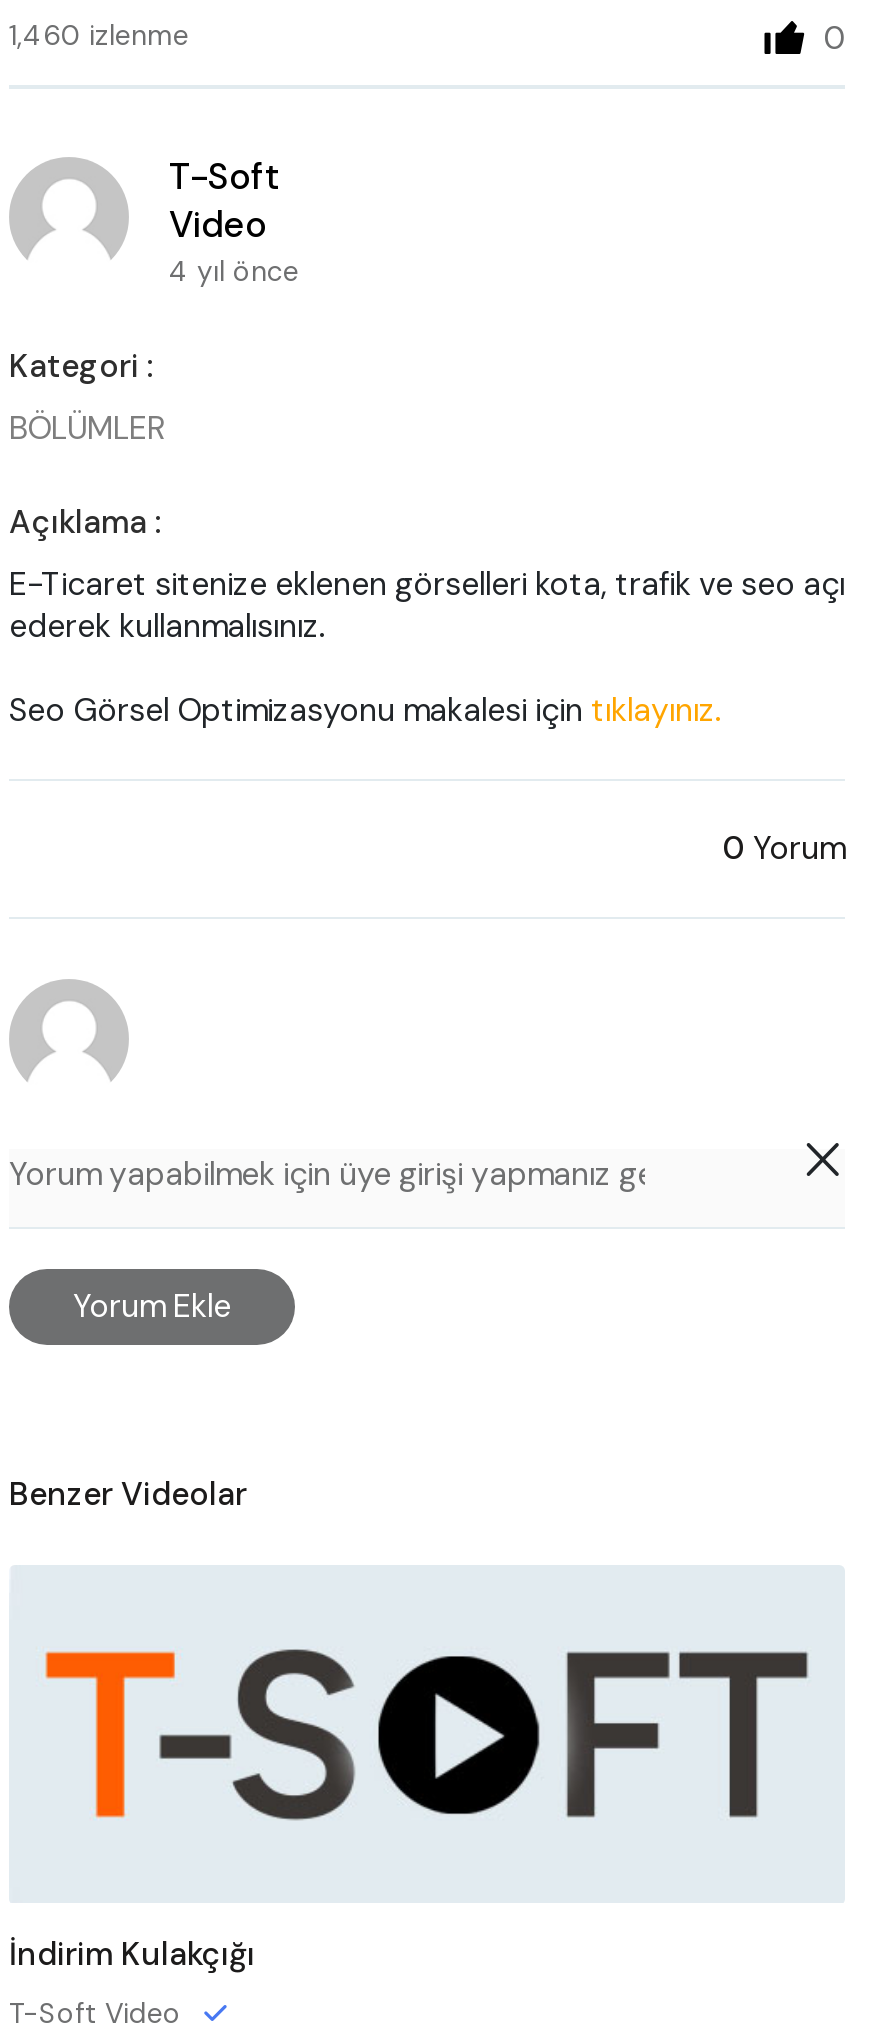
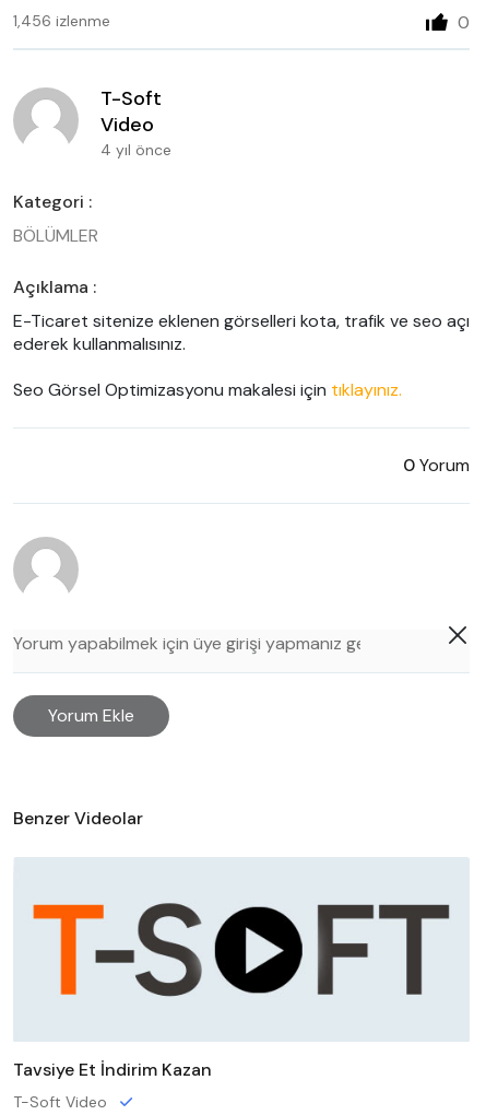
- 1,460 izlenme
+ 1,456 izlenme

- İndirim Kulakçığı
+ Tavsiye Et İndirim Kazan
